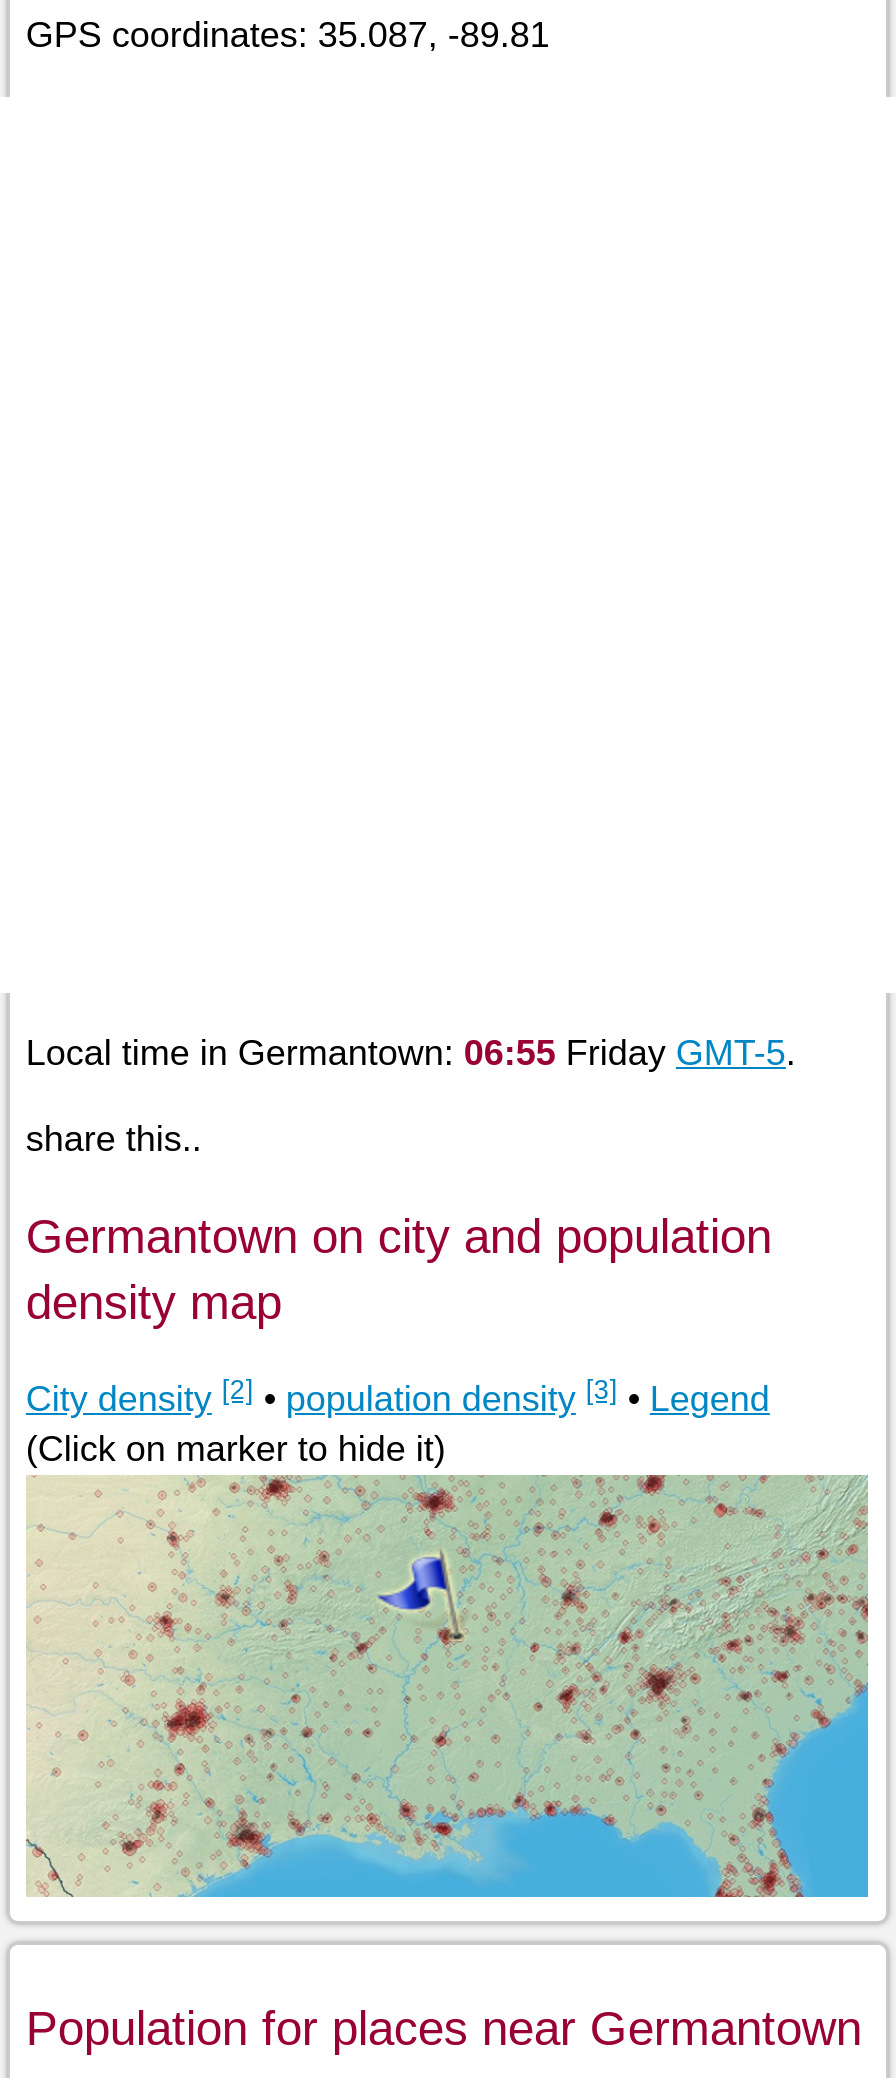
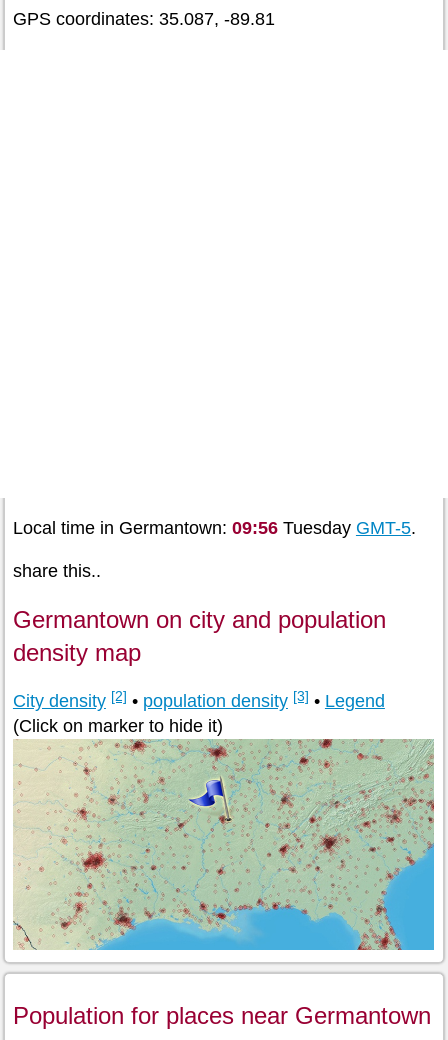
- Local time in Germantown: 06:55 Friday GMT-5.
+ Local time in Germantown: 09:56 Tuesday GMT-5.
